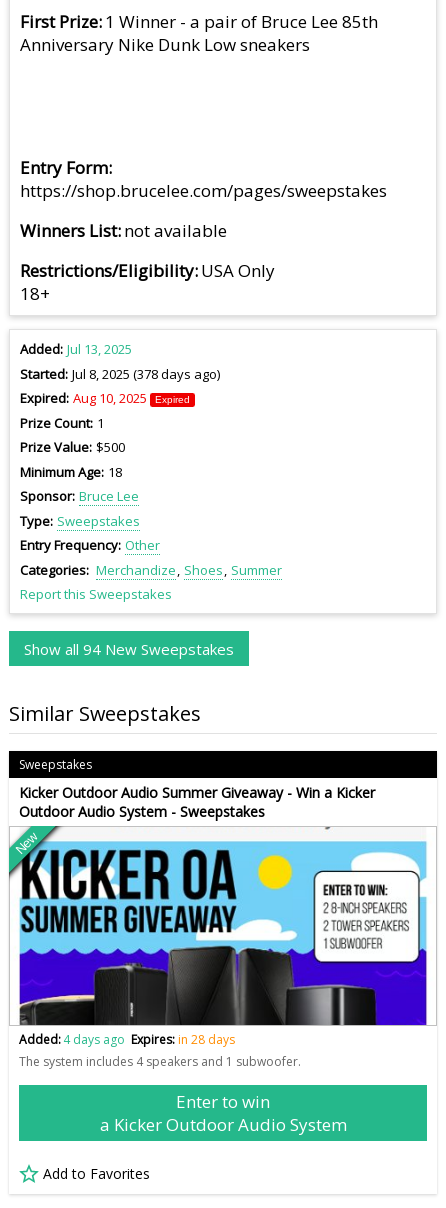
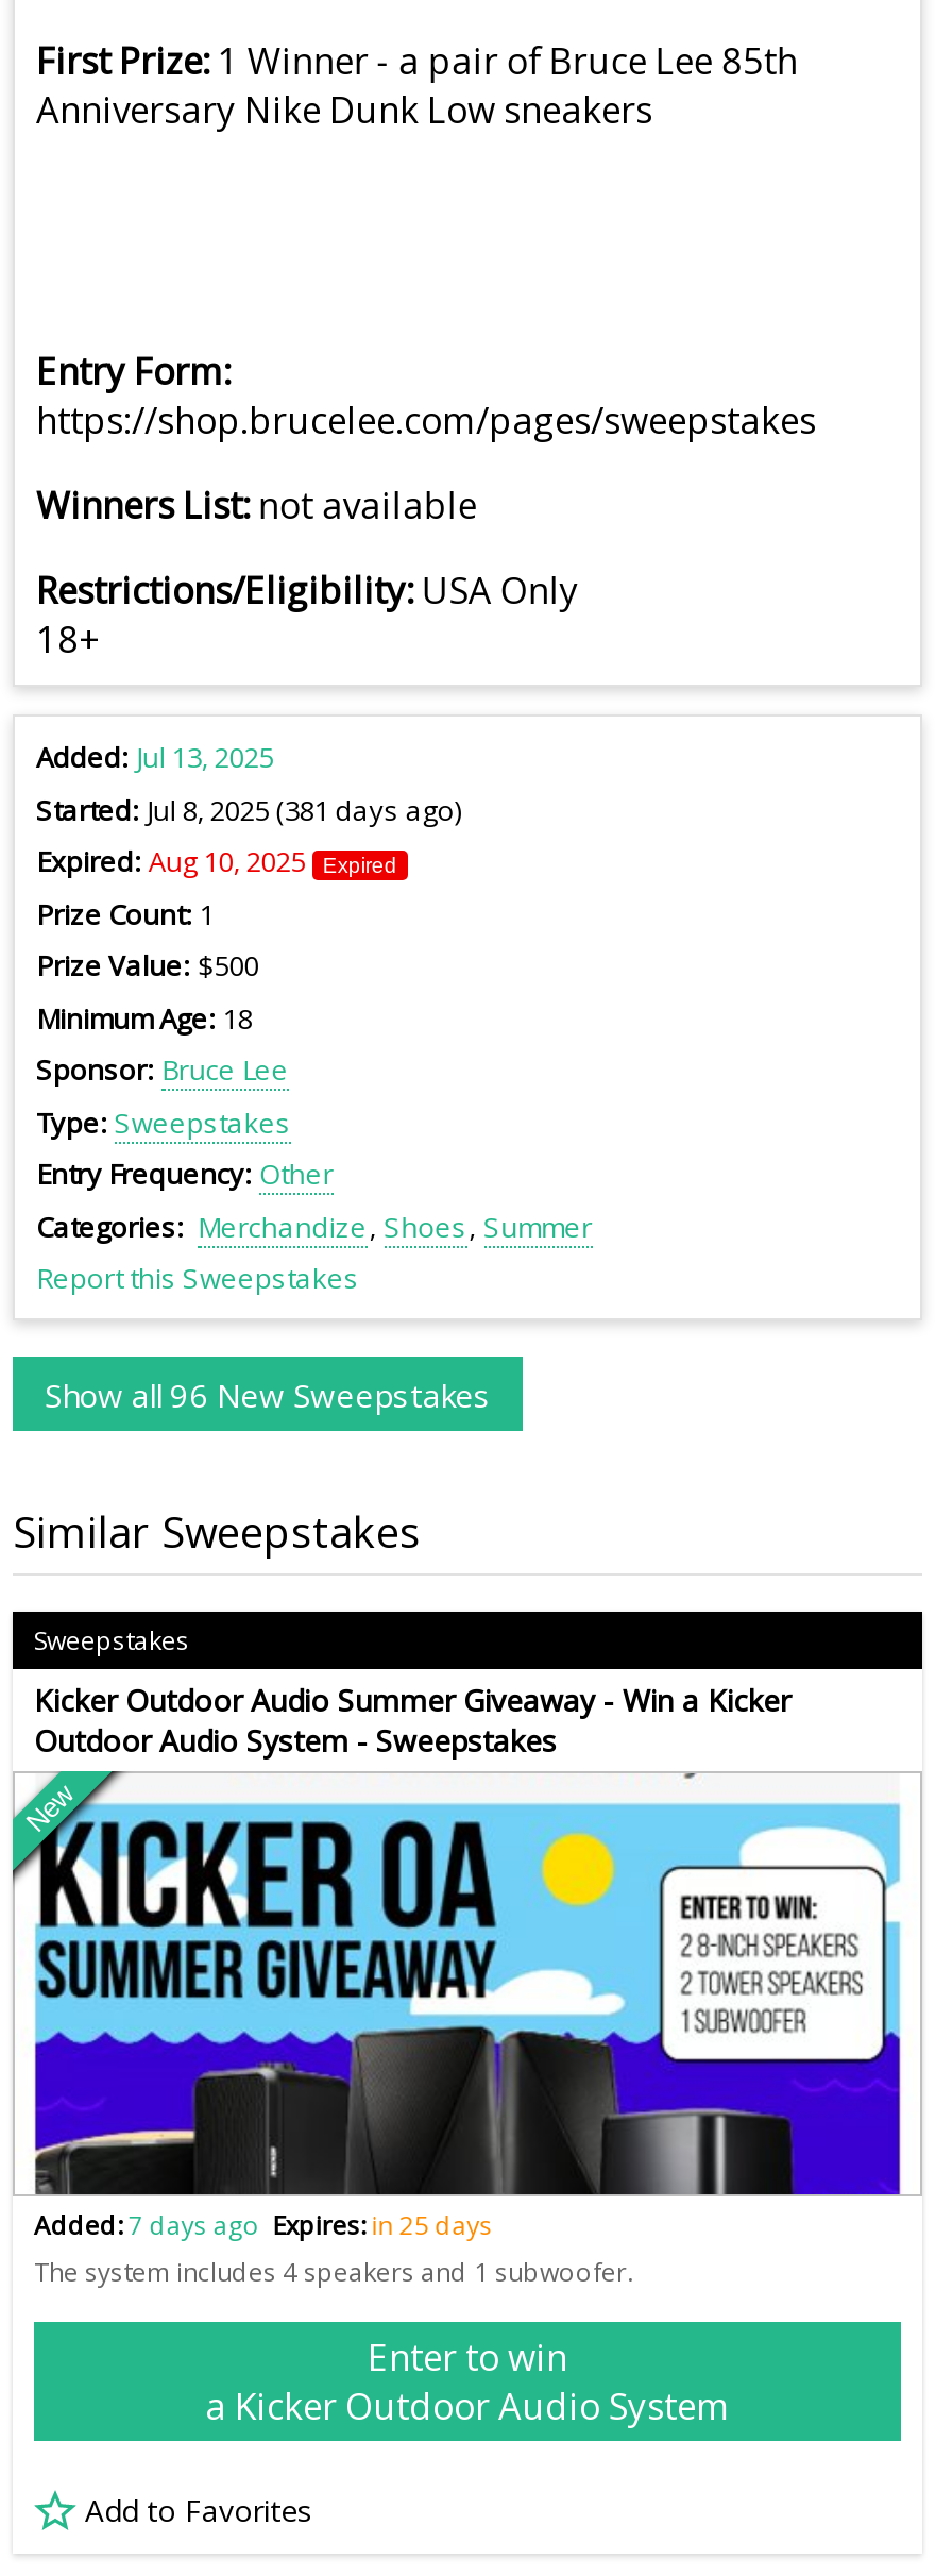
- Started Jul 8, 2025 (378 days ago)
+ Started Jul 8, 2025 (381 days ago)

- Show all 94 New Sweepstakes
+ Show all 96 New Sweepstakes

- Added: 4 days ago Expires: in 28 days
+ Added: 7 days ago Expires: in 25 days
